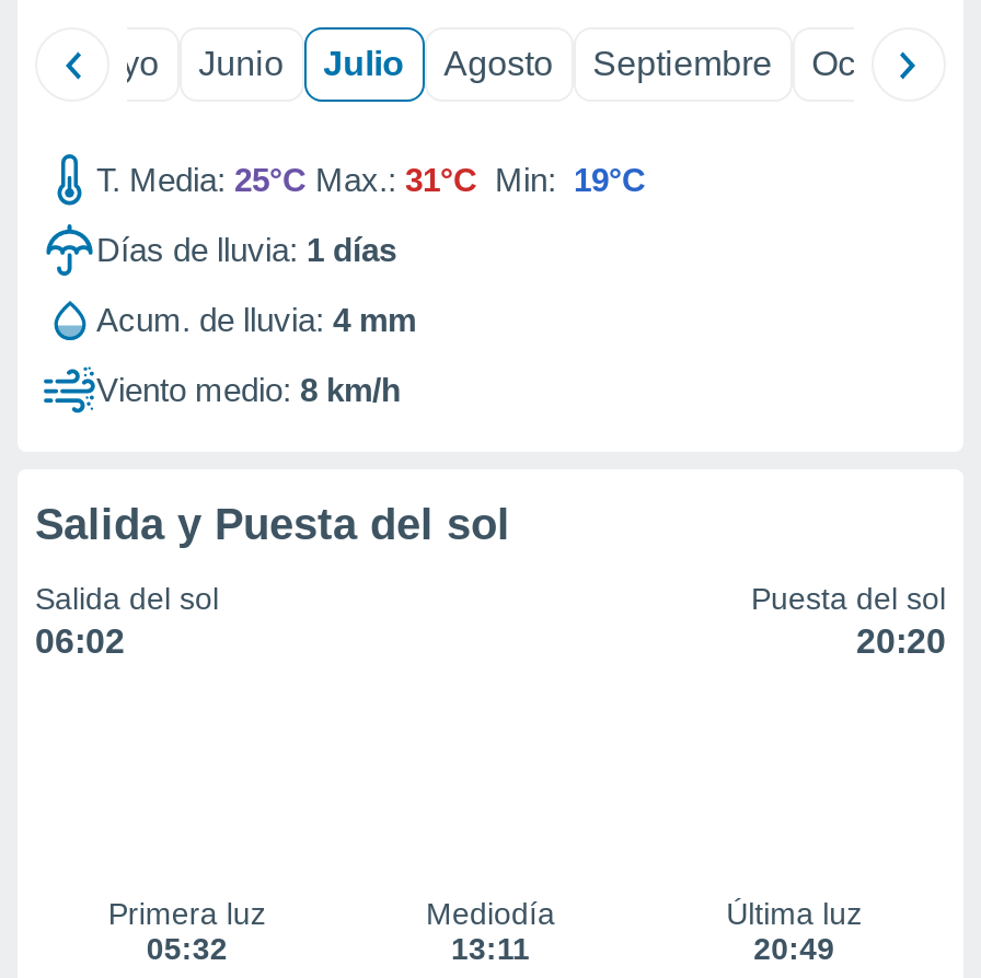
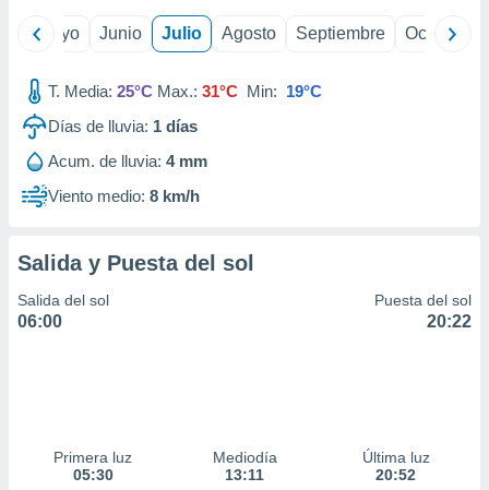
- 06:02
+ 06:00

- 20:20
+ 20:22

- 05:32
+ 05:30

- 20:49
+ 20:52
